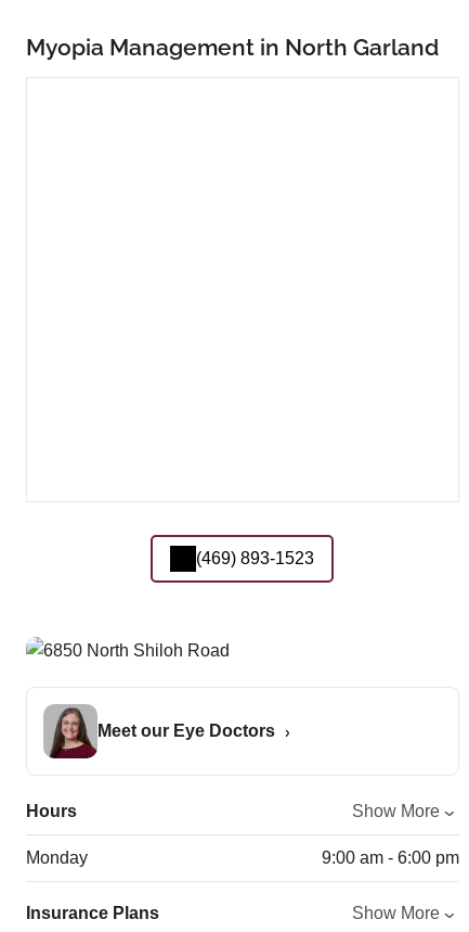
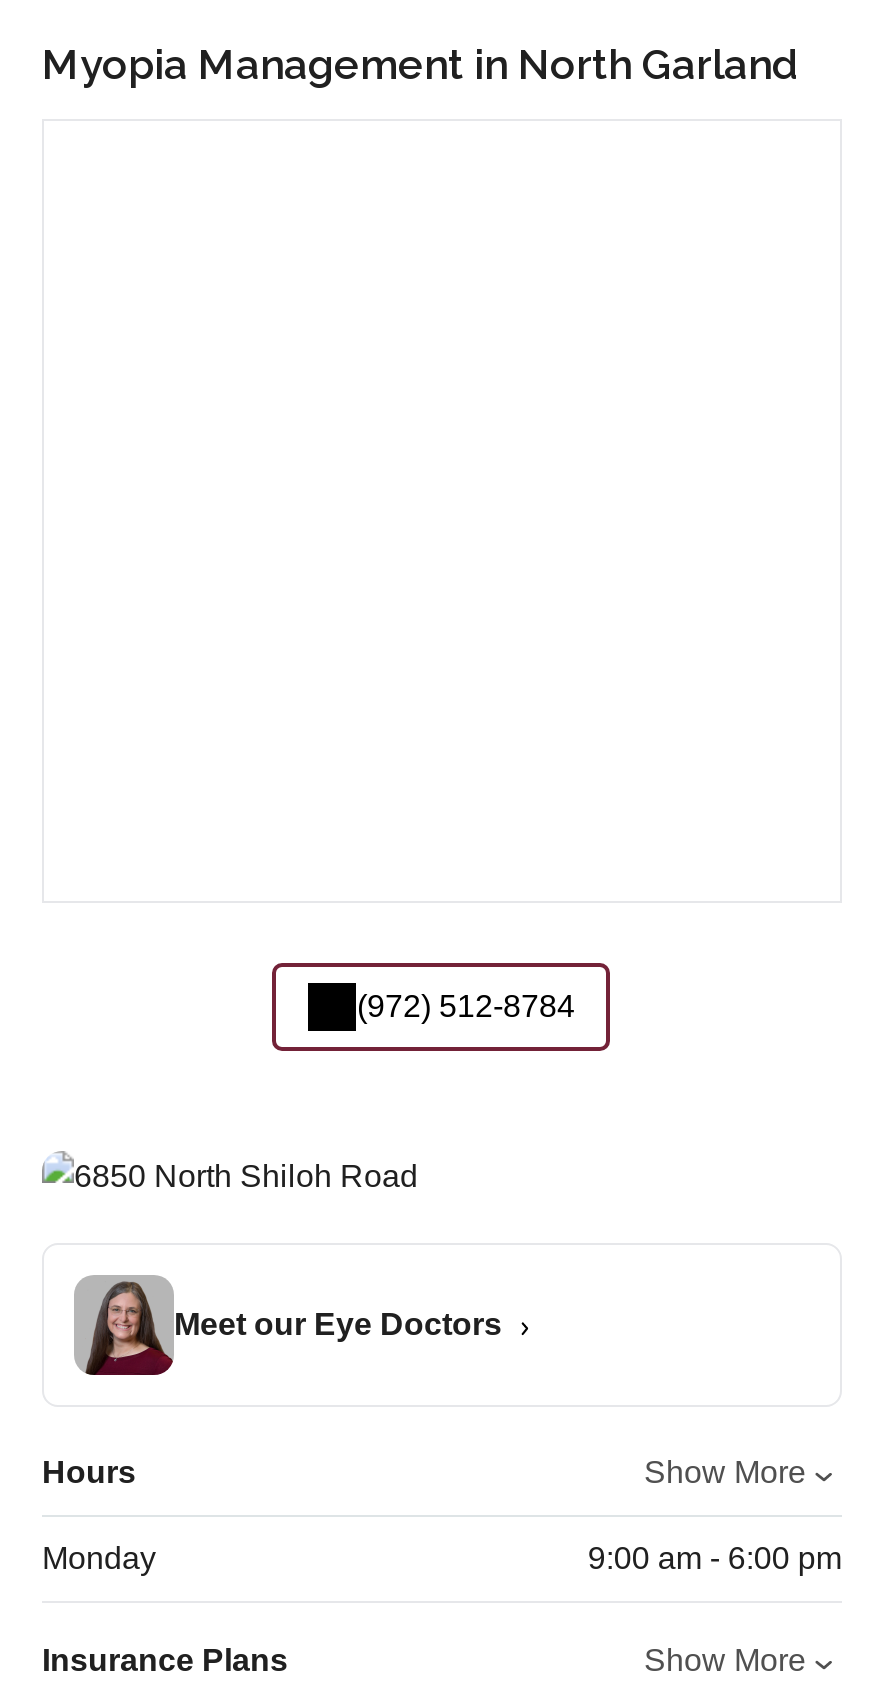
- (469) 893-1523
+ (972) 512-8784
